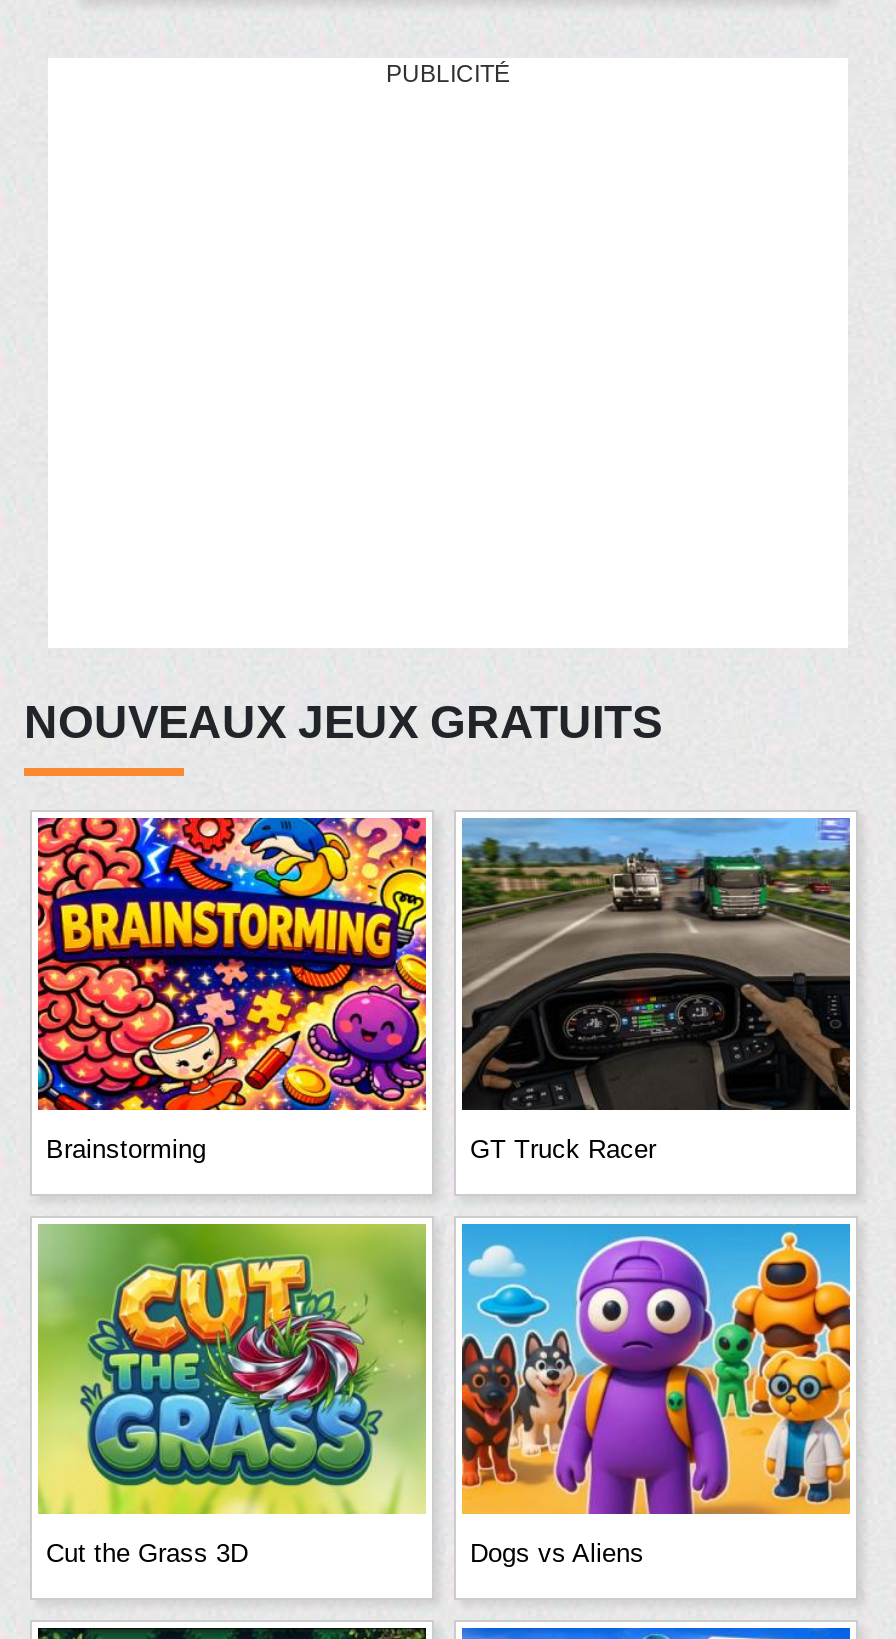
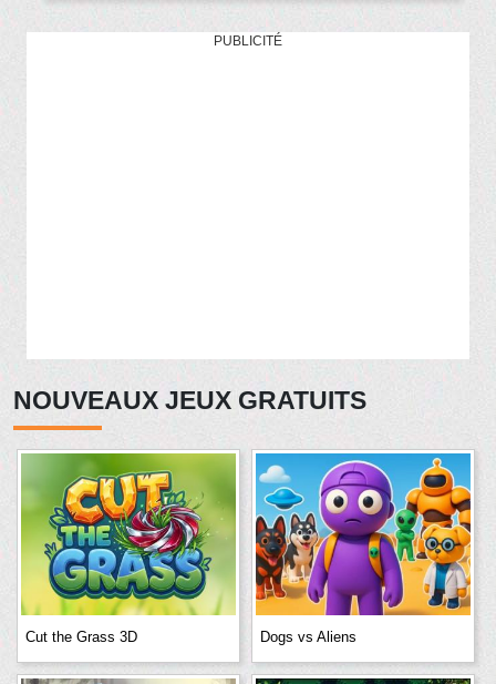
- [image]
- Brainstorming
- GT Truck Racer

- [image]
